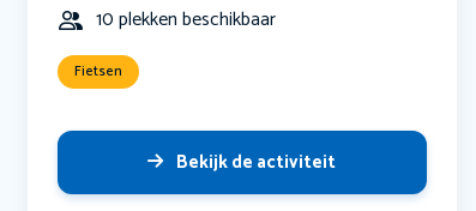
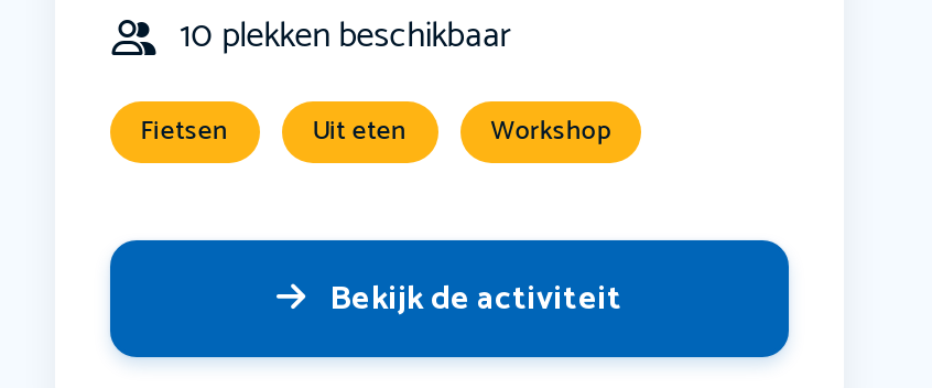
+ Uit eten
+ Workshop
